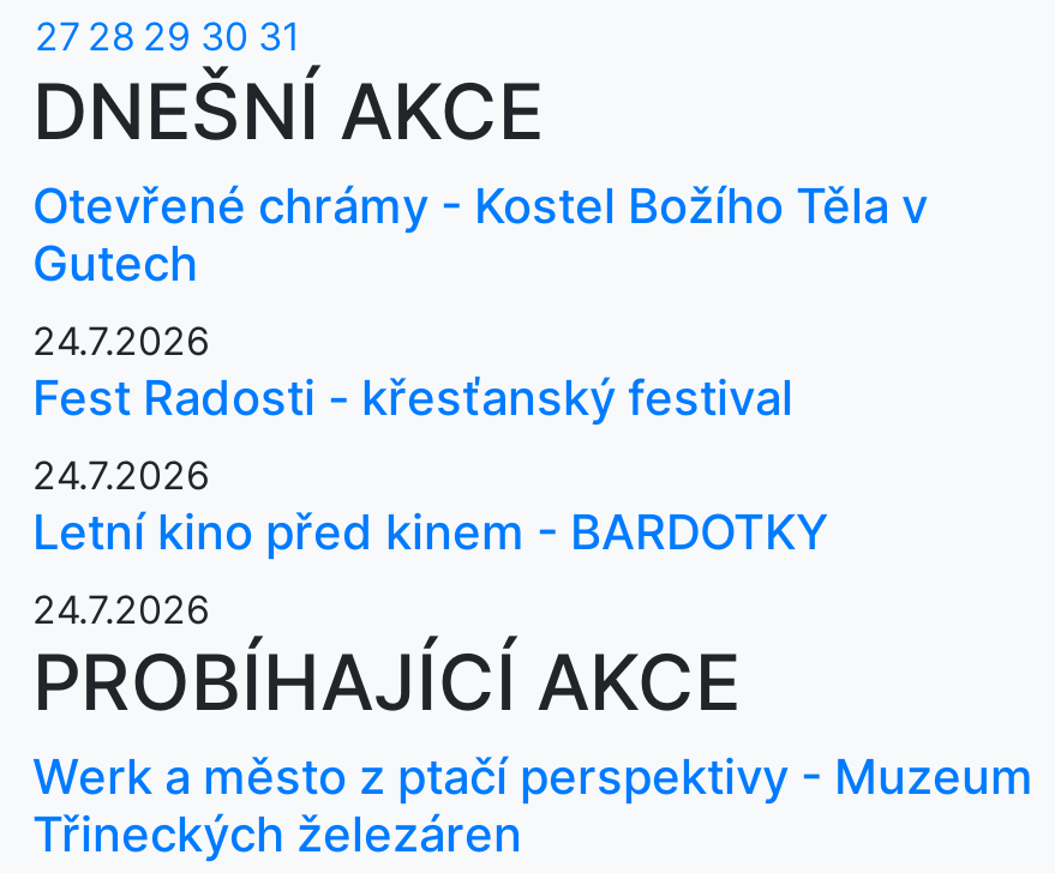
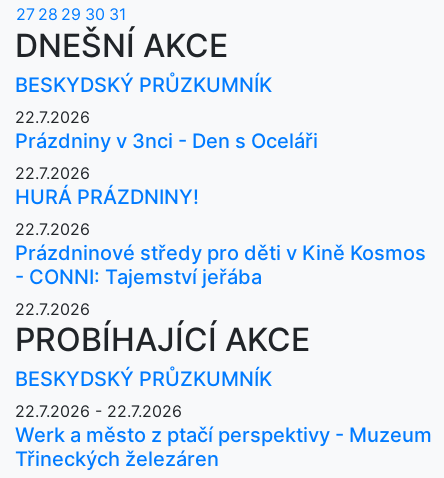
- Otevřené chrámy - Kostel Božího Těla v
- Gutech
- 24.7.2026
- Fest Radosti - křesťanský festival
- 24.7.2026
- Letní kino před kinem - BARDOTKY
- 24.7.2026
+ BESKYDSKÝ PRŮZKUMNÍK
+ 22.7.2026
+ Prázdniny v 3nci - Den s Oceláři
+ 22.7.2026
+ HURÁ PRÁZDNINY!
+ 22.7.2026
+ Prázdninové středy pro děti v Kině Kosmos
+ - CONNI: Tajemství jeřába
+ 22.7.2026

+ BESKYDSKÝ PRŮZKUMNÍK
+ 22.7.2026 - 22.7.2026
